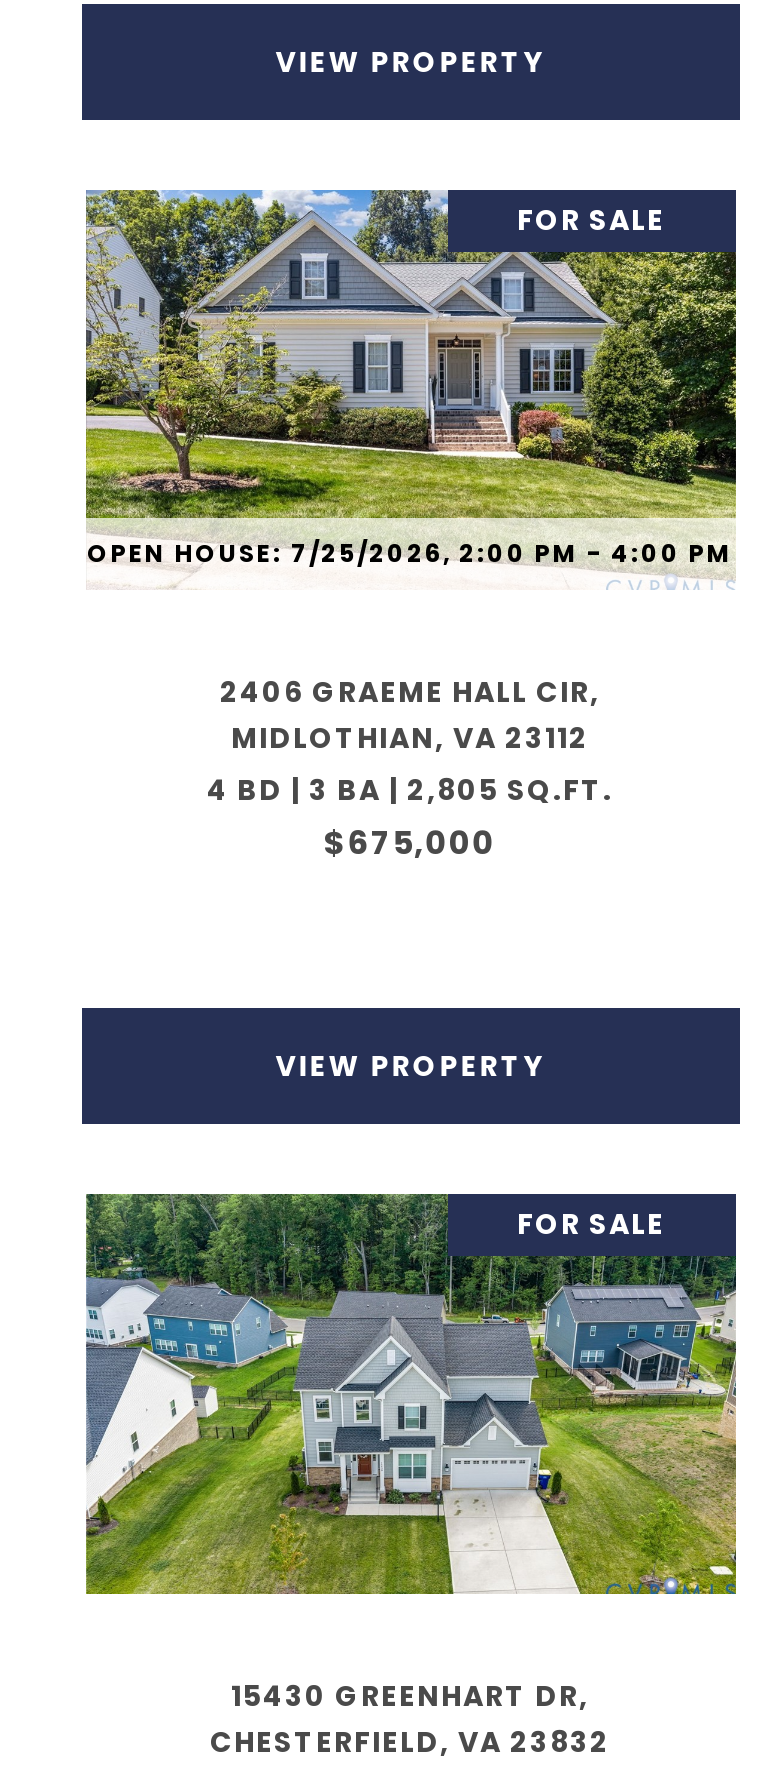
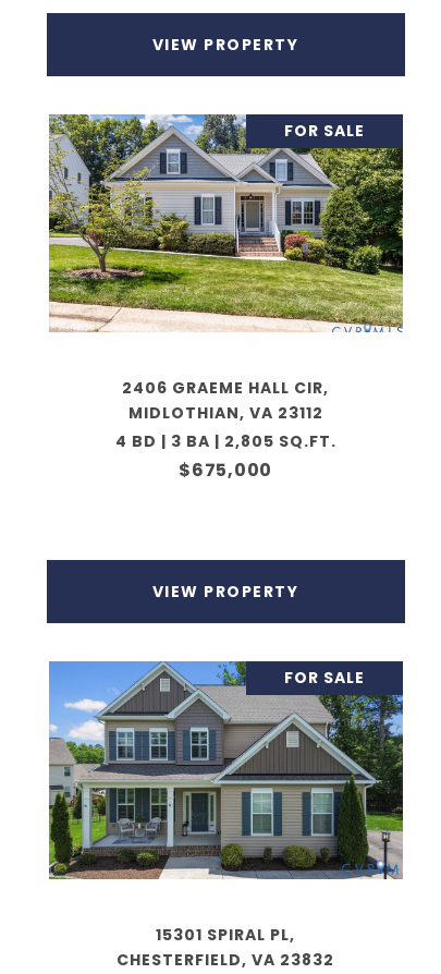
- OPEN HOUSE: 7/25/2026, 2:00 PM - 4:00 PM

- [image]
- 15430 GREENHART DR,
+ [image]
+ 15301 SPIRAL PL,
